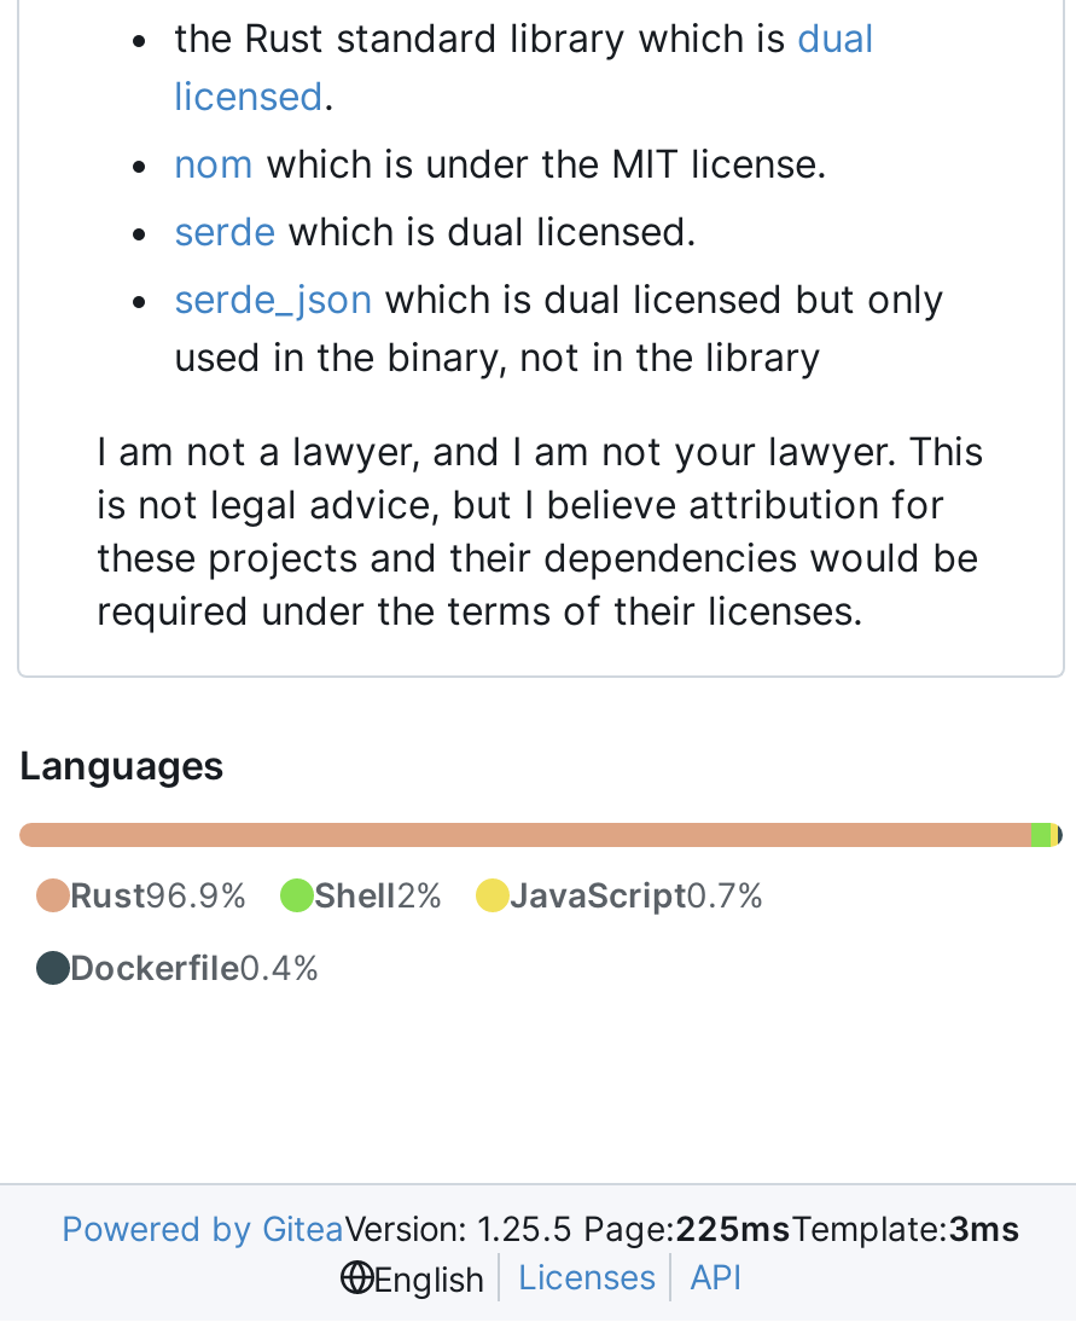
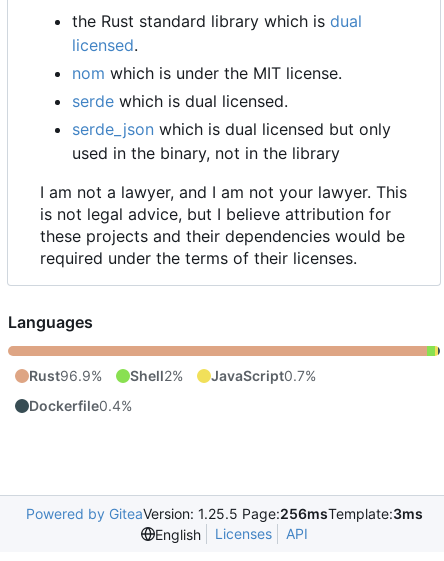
- Powered by GiteaVersion: 1.25.5 Page:225msTemplate:3ms
+ Powered by GiteaVersion: 1.25.5 Page:256msTemplate:3ms
